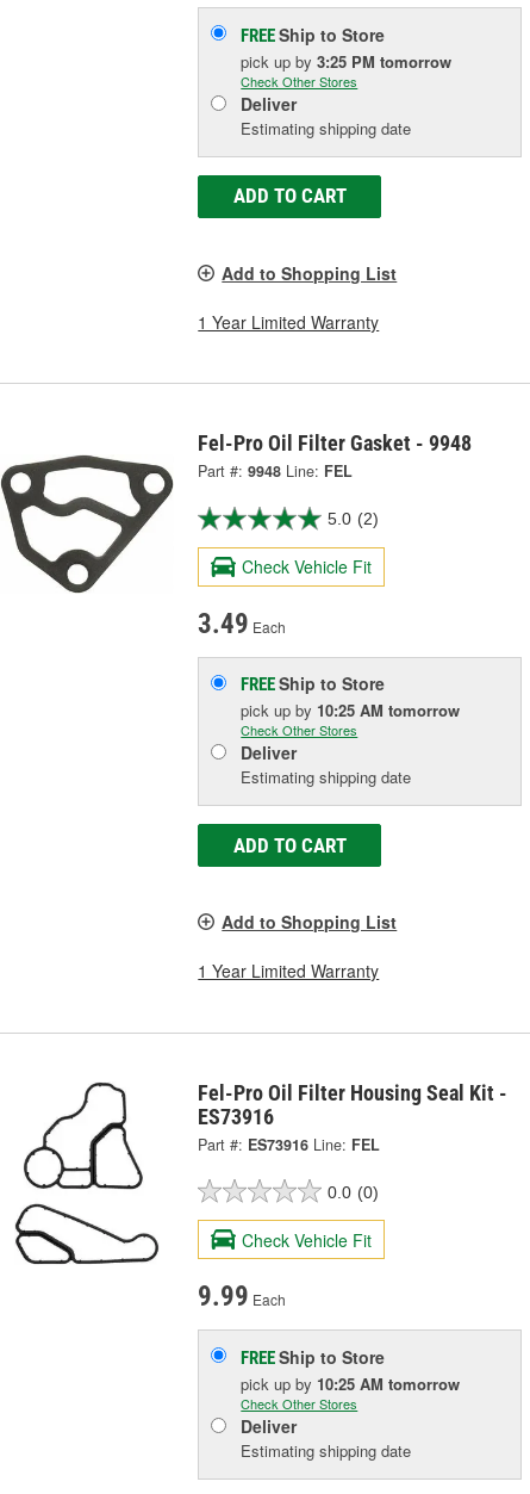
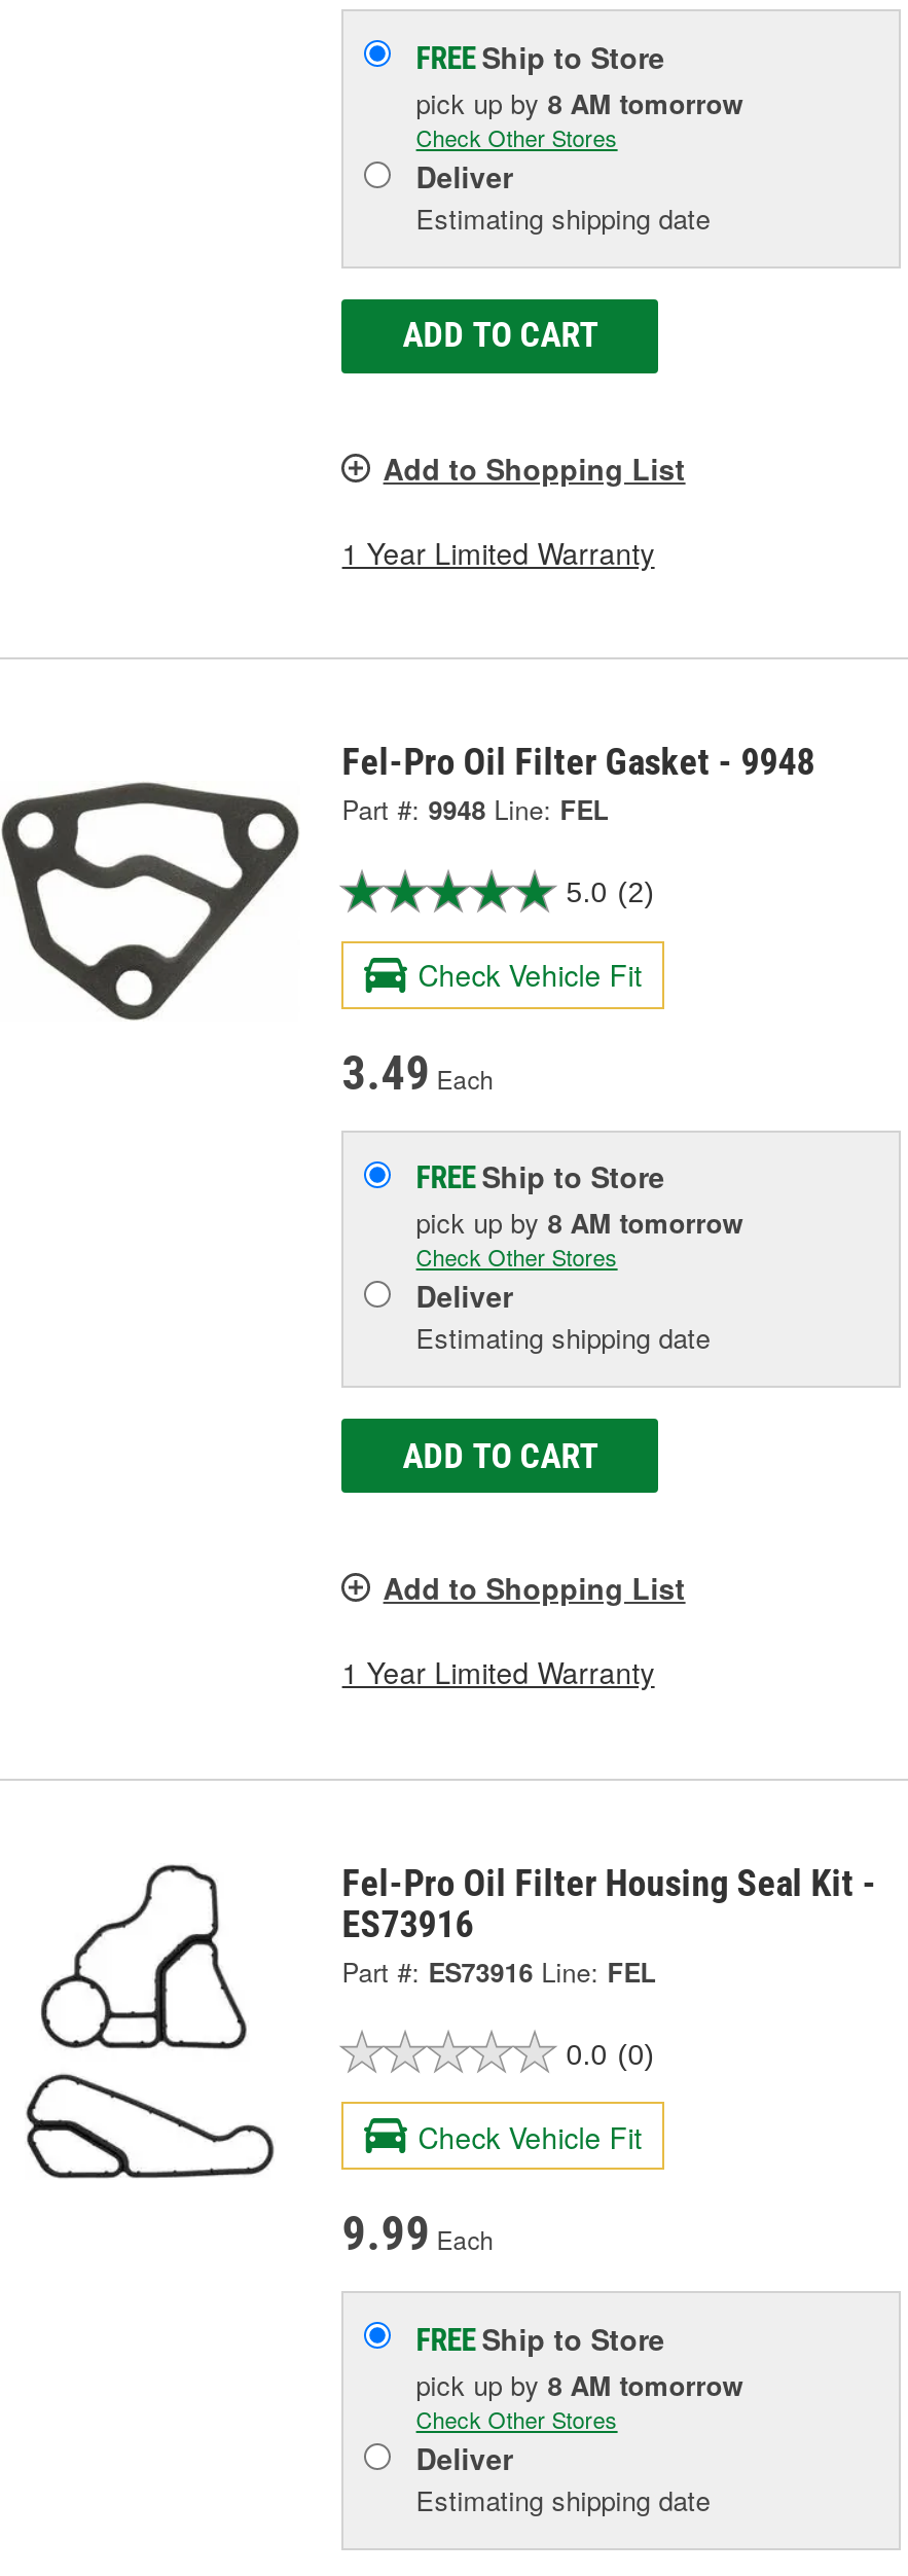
- pick up by 3:25 PM tomorrow
+ pick up by 8 AM tomorrow

- pick up by 10:25 AM tomorrow
+ pick up by 8 AM tomorrow

- pick up by 10:25 AM tomorrow
+ pick up by 8 AM tomorrow
